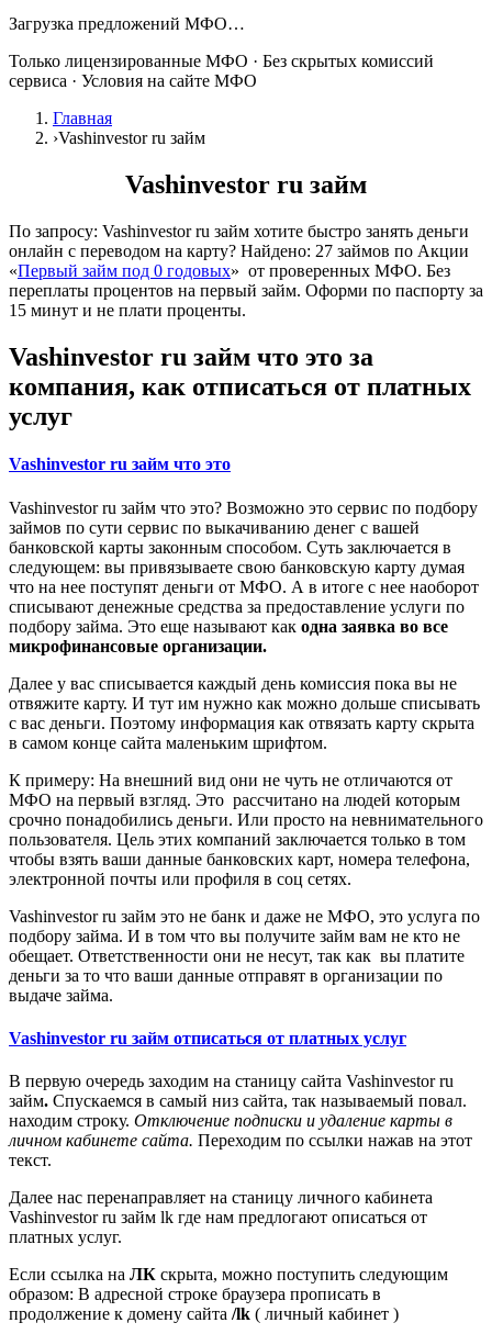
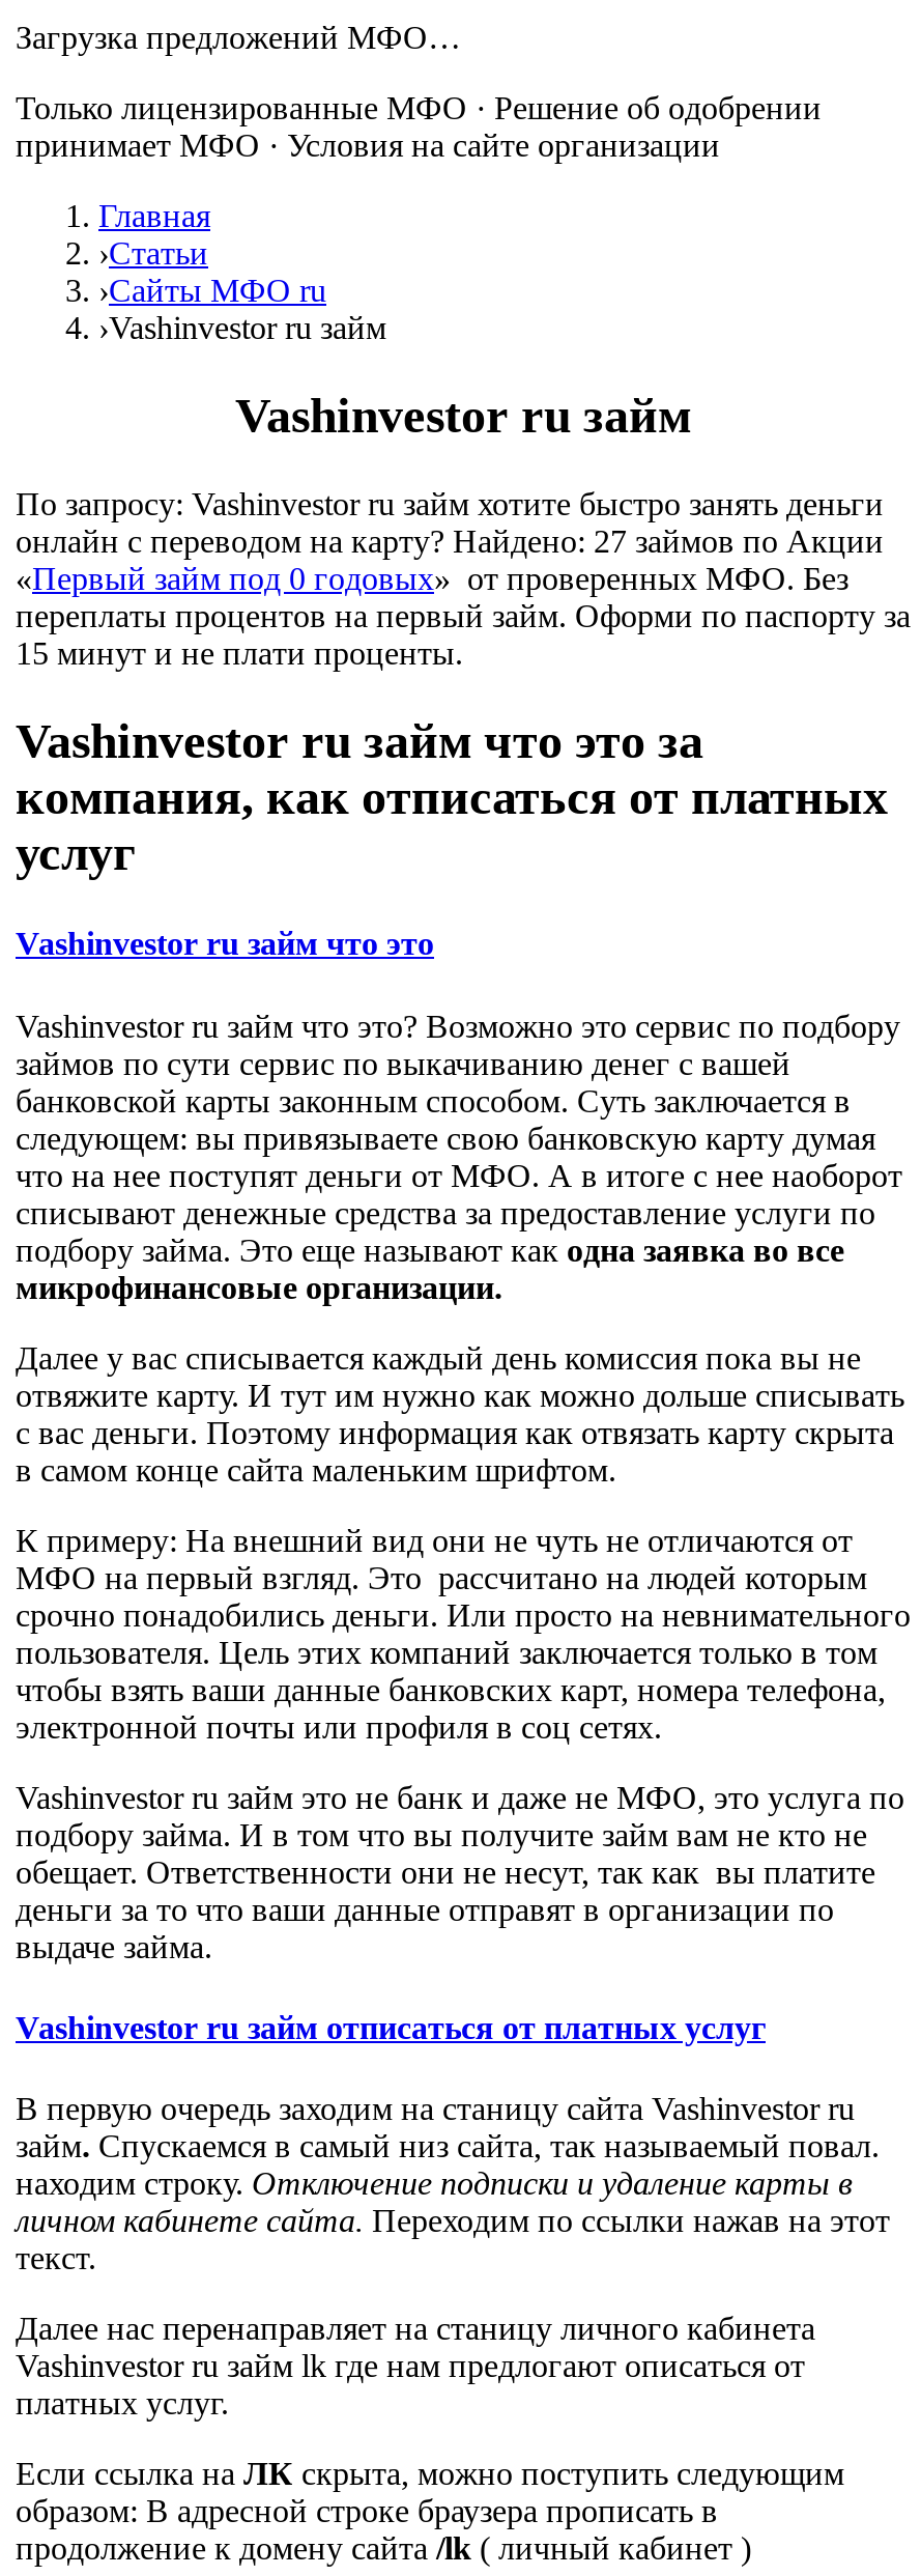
- Только лицензированные МФО · Без скрытых комиссий
- сервиса · Условия на сайте МФО
+ Только лицензированные МФО · Решение об одобрении
+ принимает МФО · Условия на сайте организации

+ ›Статьи
+ ›Сайты МФО ru
